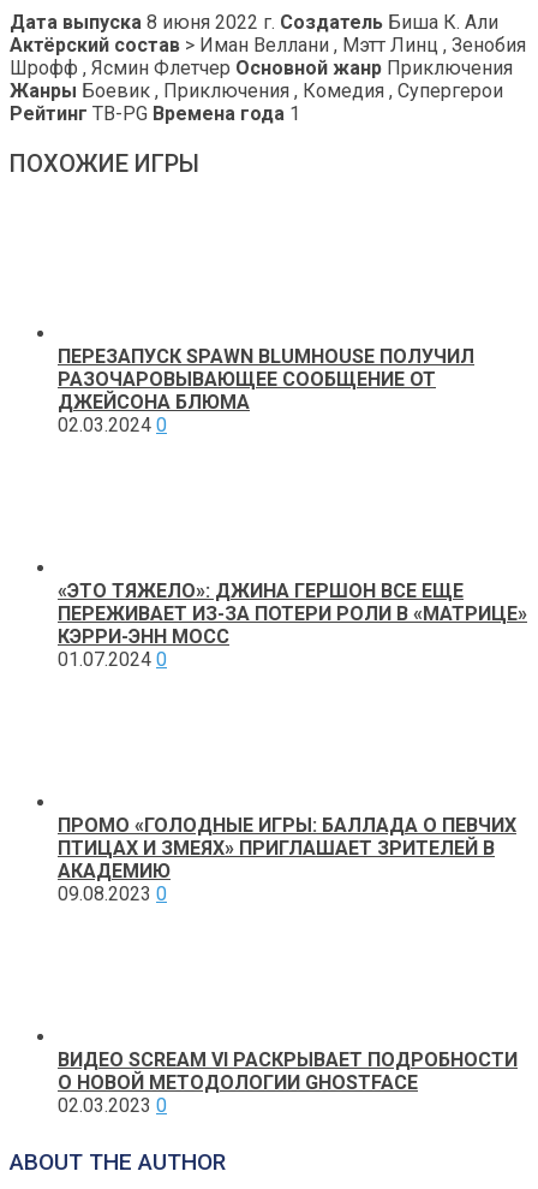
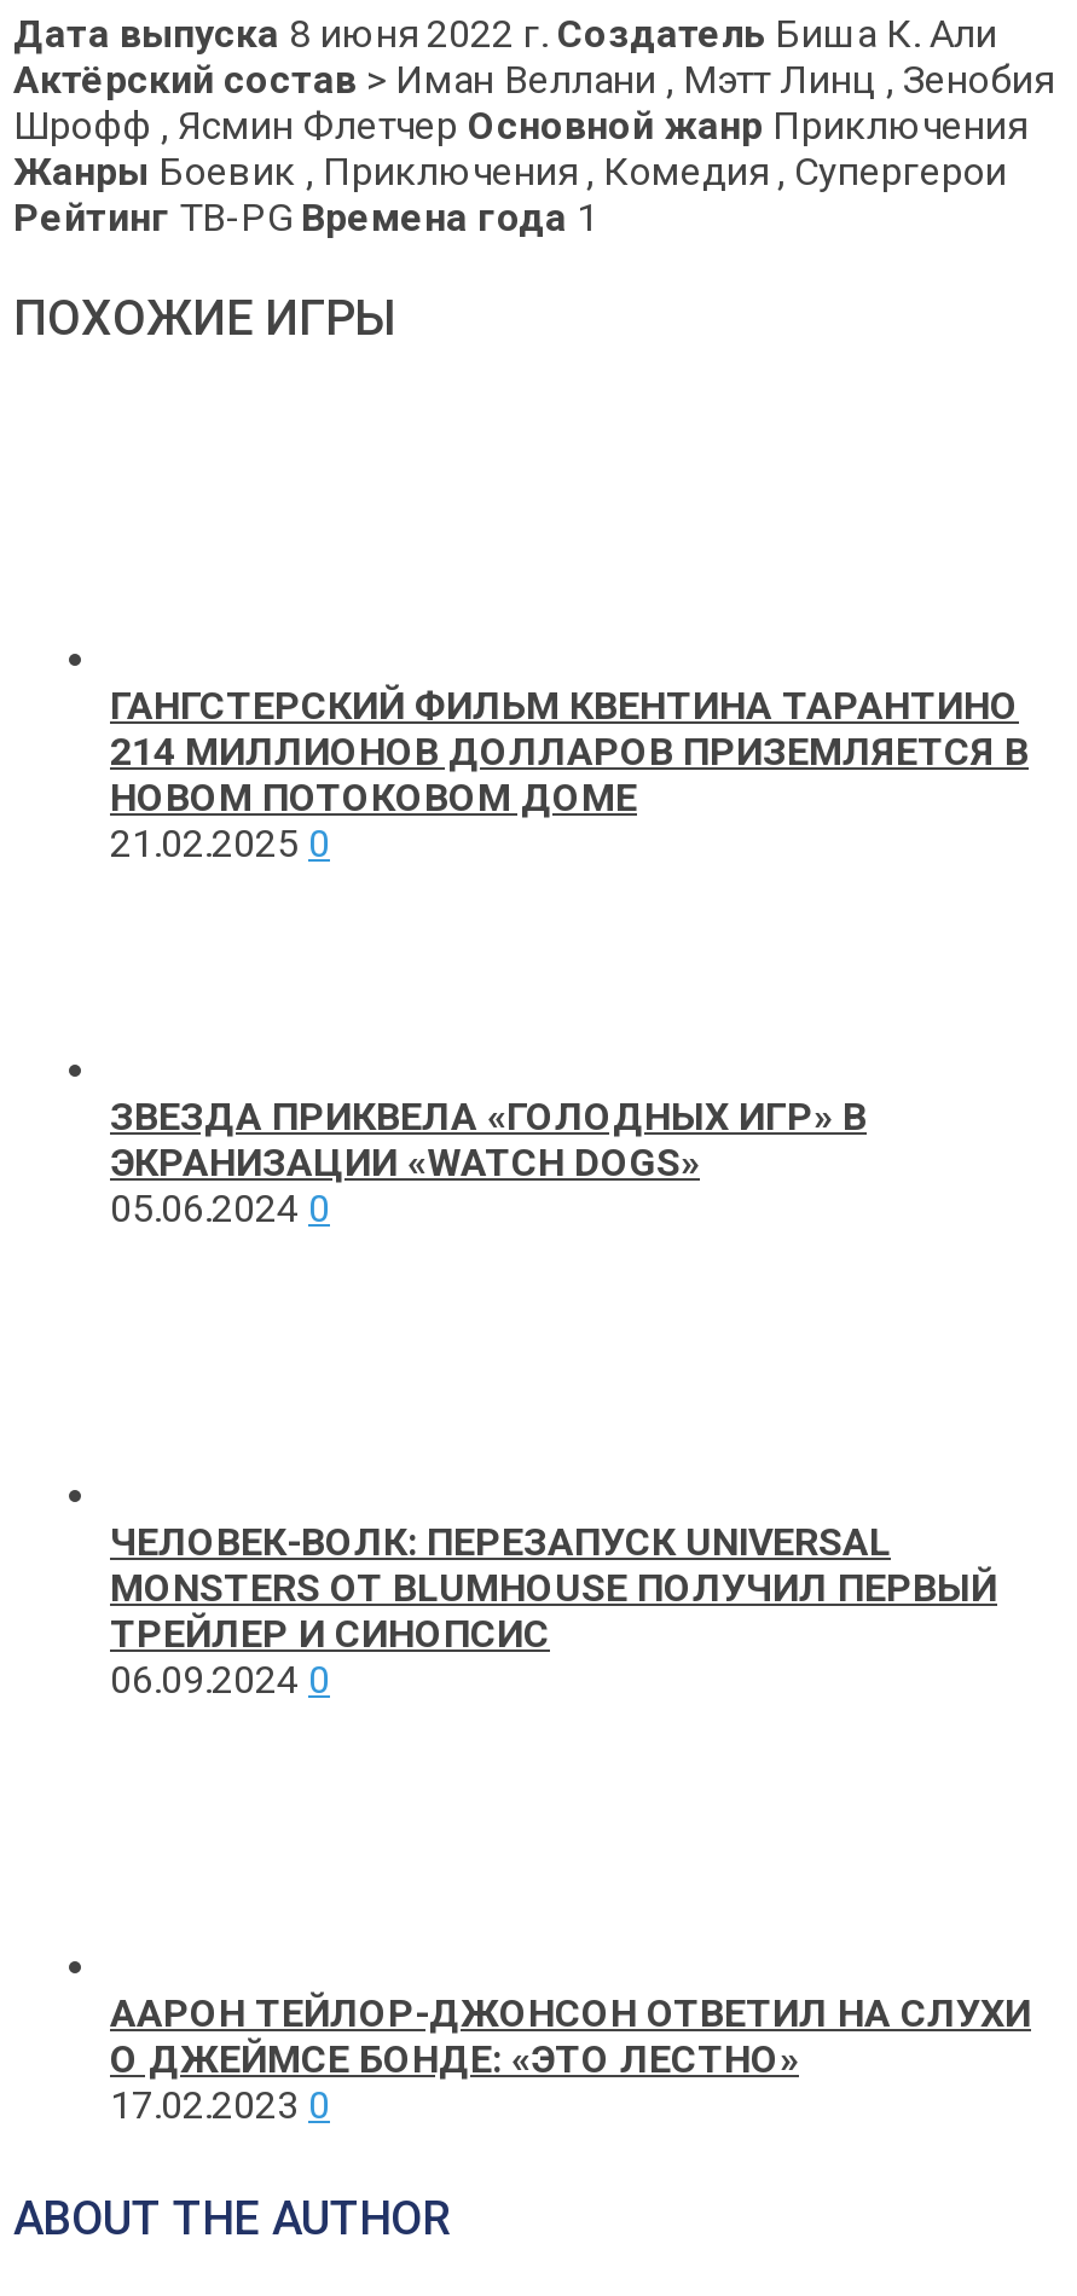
- ПЕРЕЗАПУСК SPAWN BLUMHOUSE ПОЛУЧИЛ
- РАЗОЧАРОВЫВАЮЩЕЕ СООБЩЕНИЕ ОТ
- ДЖЕЙСОНА БЛЮМА
- 02.03.2024 0
+ ГАНГСТЕРСКИЙ ФИЛЬМ КВЕНТИНА ТАРАНТИНО
+ 214 МИЛЛИОНОВ ДОЛЛАРОВ ПРИЗЕМЛЯЕТСЯ В
+ НОВОМ ПОТОКОВОМ ДОМЕ
+ 21.02.2025 0

- «ЭТО ТЯЖЕЛО»: ДЖИНА ГЕРШОН ВСЕ ЕЩЕ
- ПЕРЕЖИВАЕТ ИЗ-ЗА ПОТЕРИ РОЛИ В «МАТРИЦЕ»
- КЭРРИ-ЭНН МОСС
- 01.07.2024 0
+ ЗВЕЗДА ПРИКВЕЛА «ГОЛОДНЫХ ИГР» В
+ ЭКРАНИЗАЦИИ «WATCH DOGS»
+ 05.06.2024 0

- ПРОМО «ГОЛОДНЫЕ ИГРЫ: БАЛЛАДА О ПЕВЧИХ
- ПТИЦАХ И ЗМЕЯХ» ПРИГЛАШАЕТ ЗРИТЕЛЕЙ В
- АКАДЕМИЮ
- 09.08.2023 0
+ ЧЕЛОВЕК-ВОЛК: ПЕРЕЗАПУСК UNIVERSAL
+ MONSTERS ОТ BLUMHOUSE ПОЛУЧИЛ ПЕРВЫЙ
+ ТРЕЙЛЕР И СИНОПСИС
+ 06.09.2024 0

- ВИДЕО SCREAM VI РАСКРЫВАЕТ ПОДРОБНОСТИ
- О НОВОЙ МЕТОДОЛОГИИ GHOSTFACE
- 02.03.2023 0
+ ААРОН ТЕЙЛОР-ДЖОНСОН ОТВЕТИЛ НА СЛУХИ
+ О ДЖЕЙМСЕ БОНДЕ: «ЭТО ЛЕСТНО»
+ 17.02.2023 0
